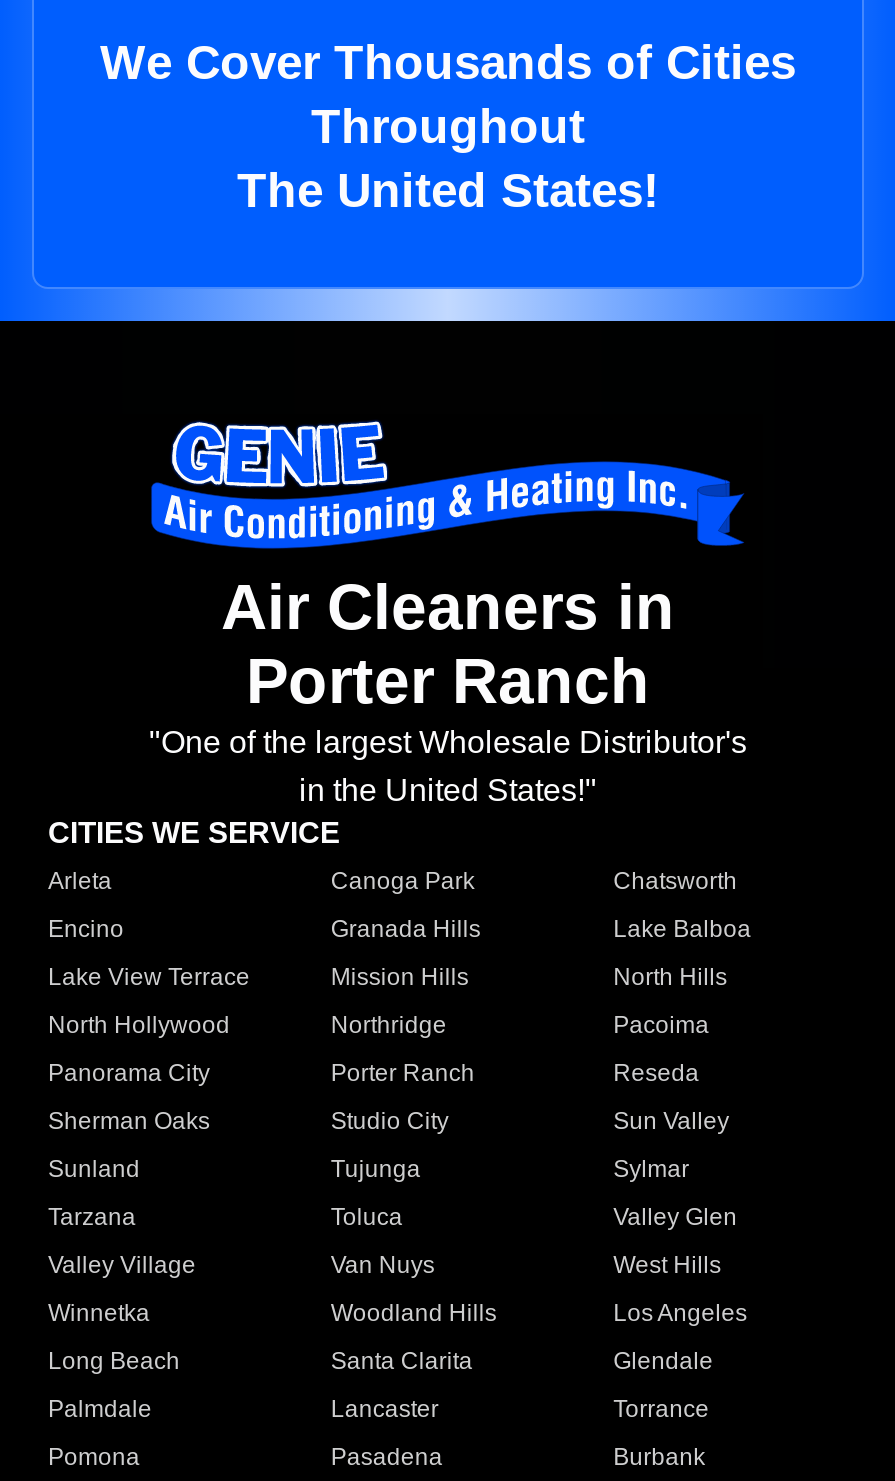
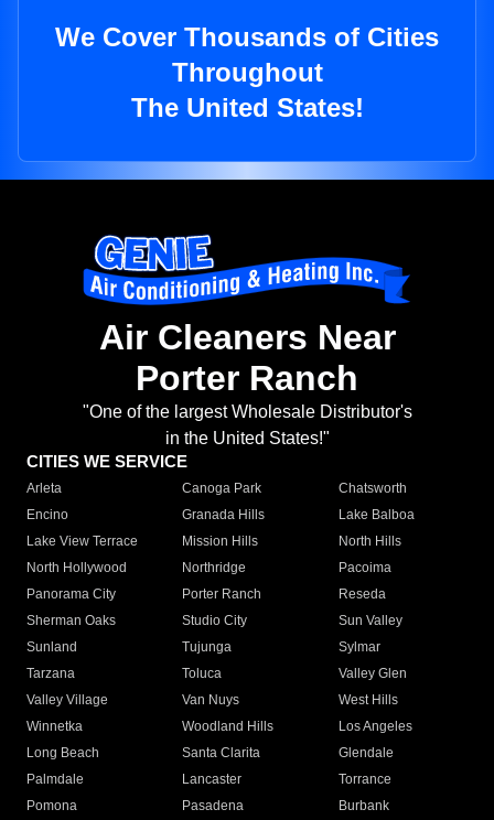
- Air Cleaners in
+ Air Cleaners Near
